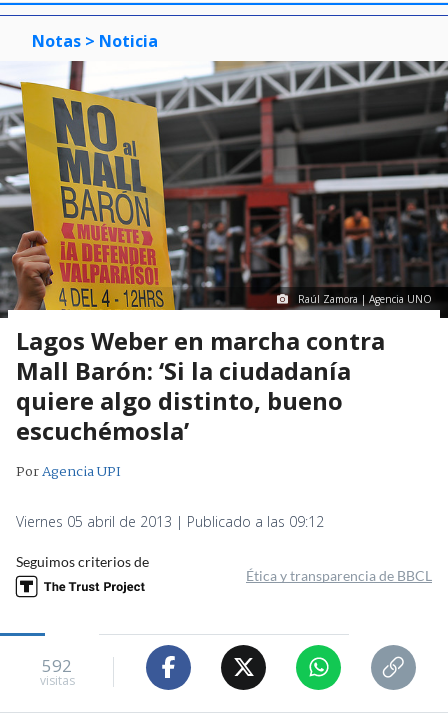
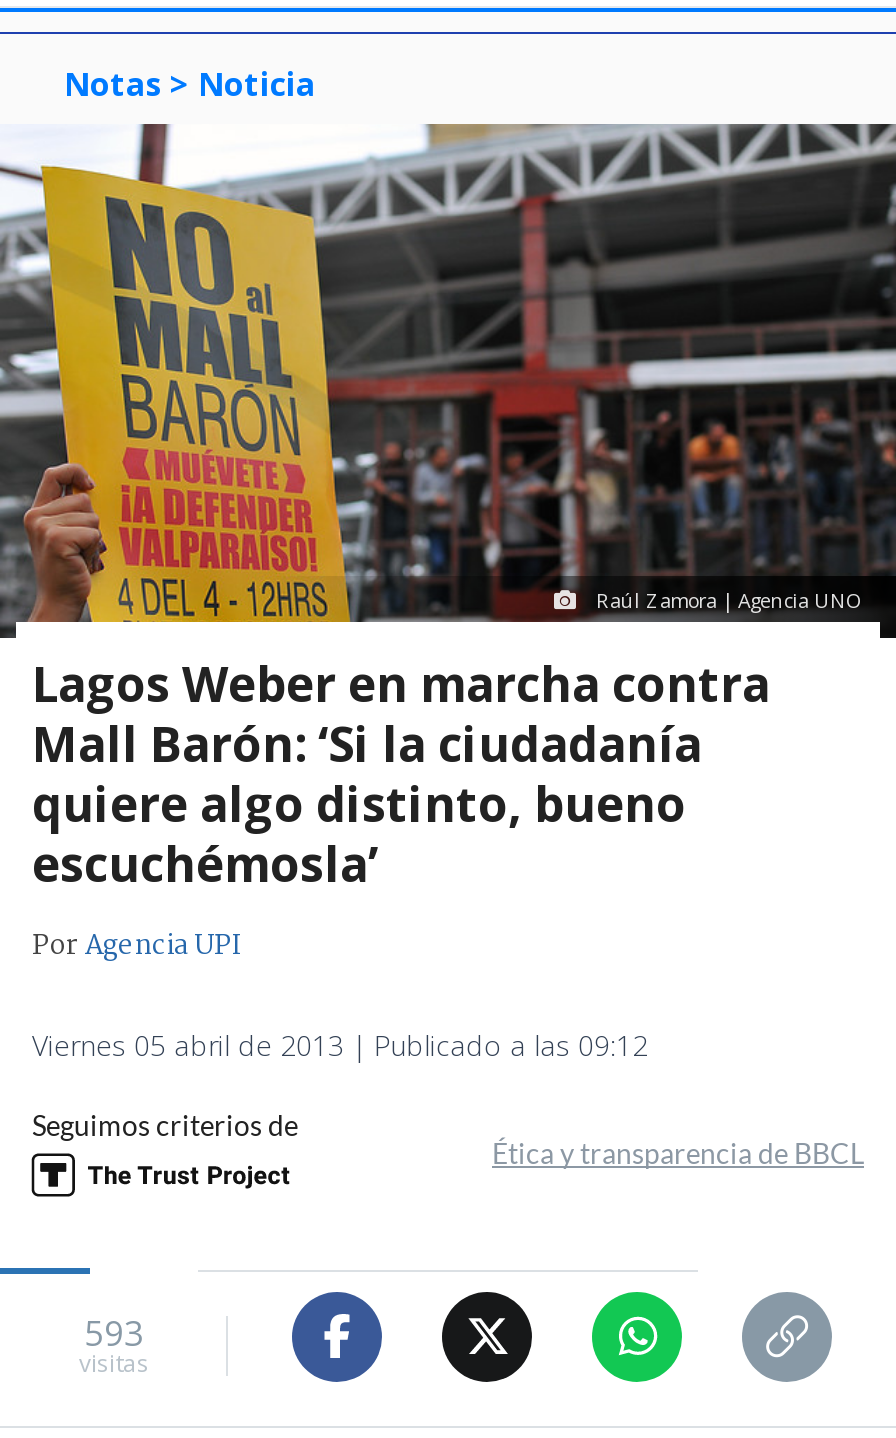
- 592
+ 593
